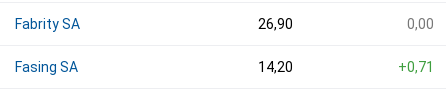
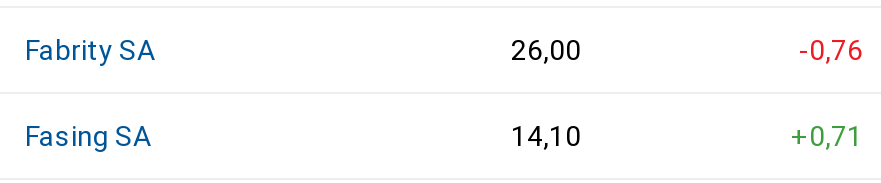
- 26,90
+ 26,00

- 0,00
+ -0,76

- 14,20
+ 14,10
